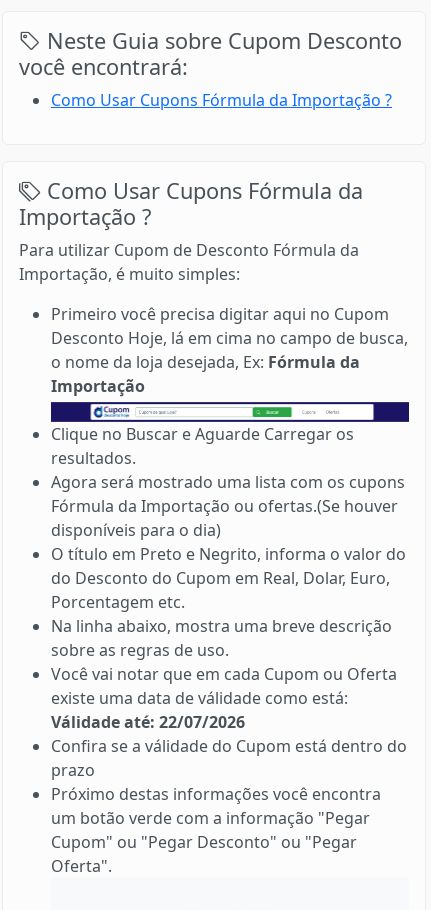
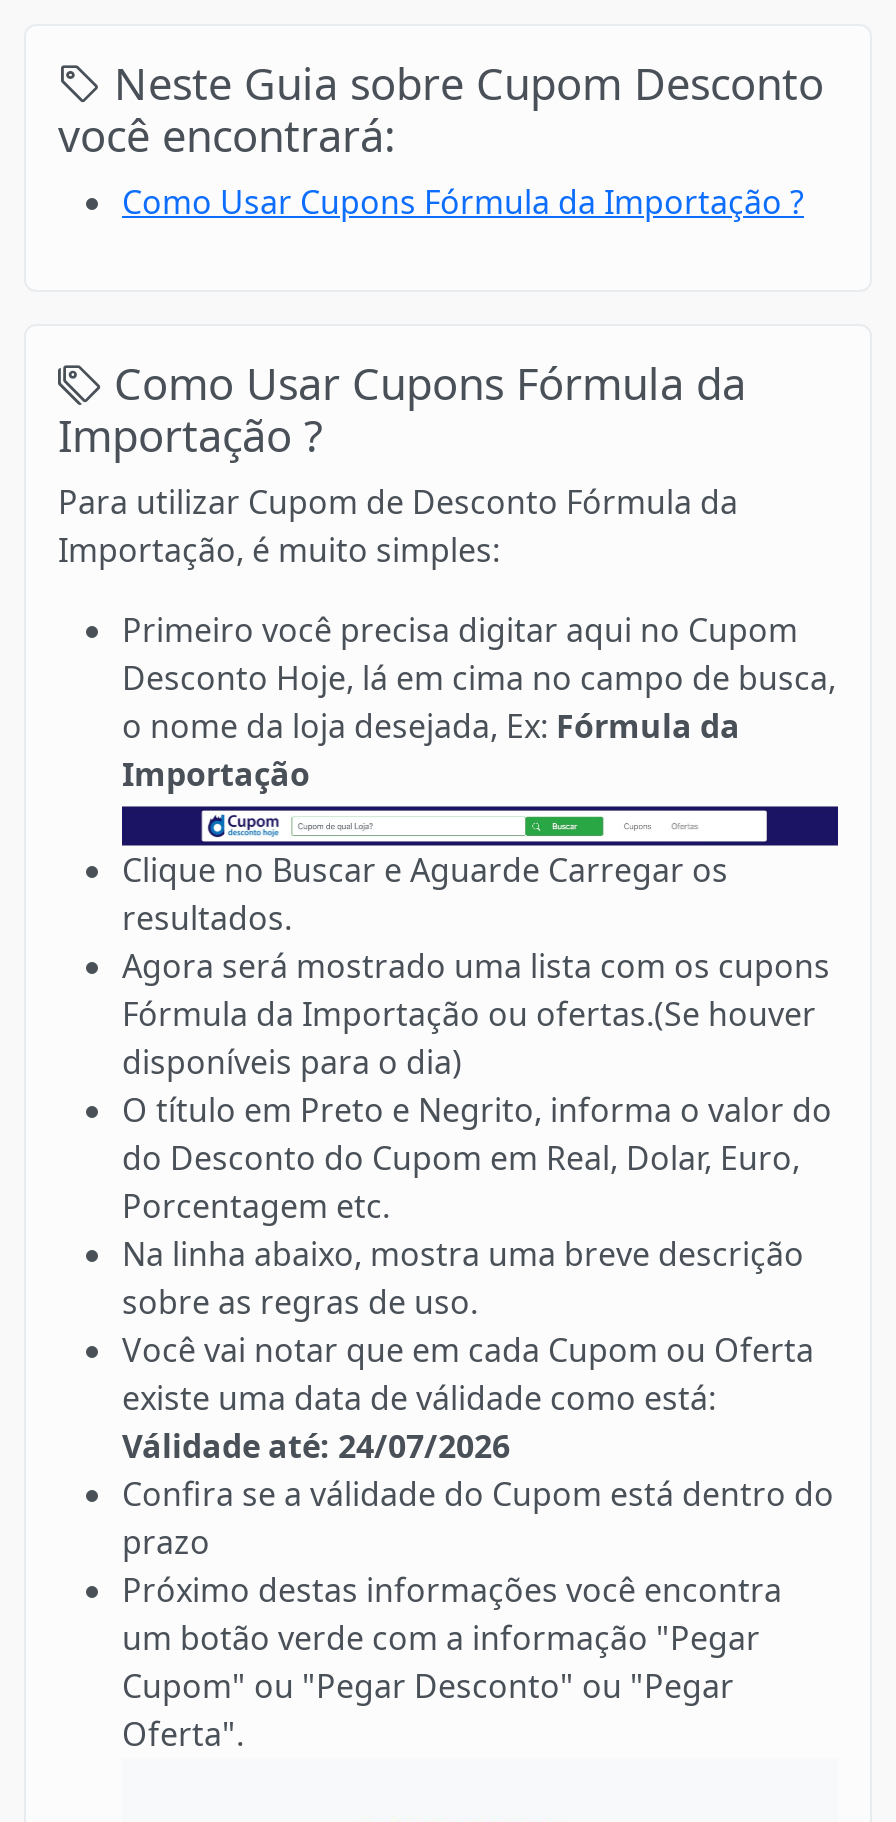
- Válidade até: 22/07/2026
+ Válidade até: 24/07/2026
